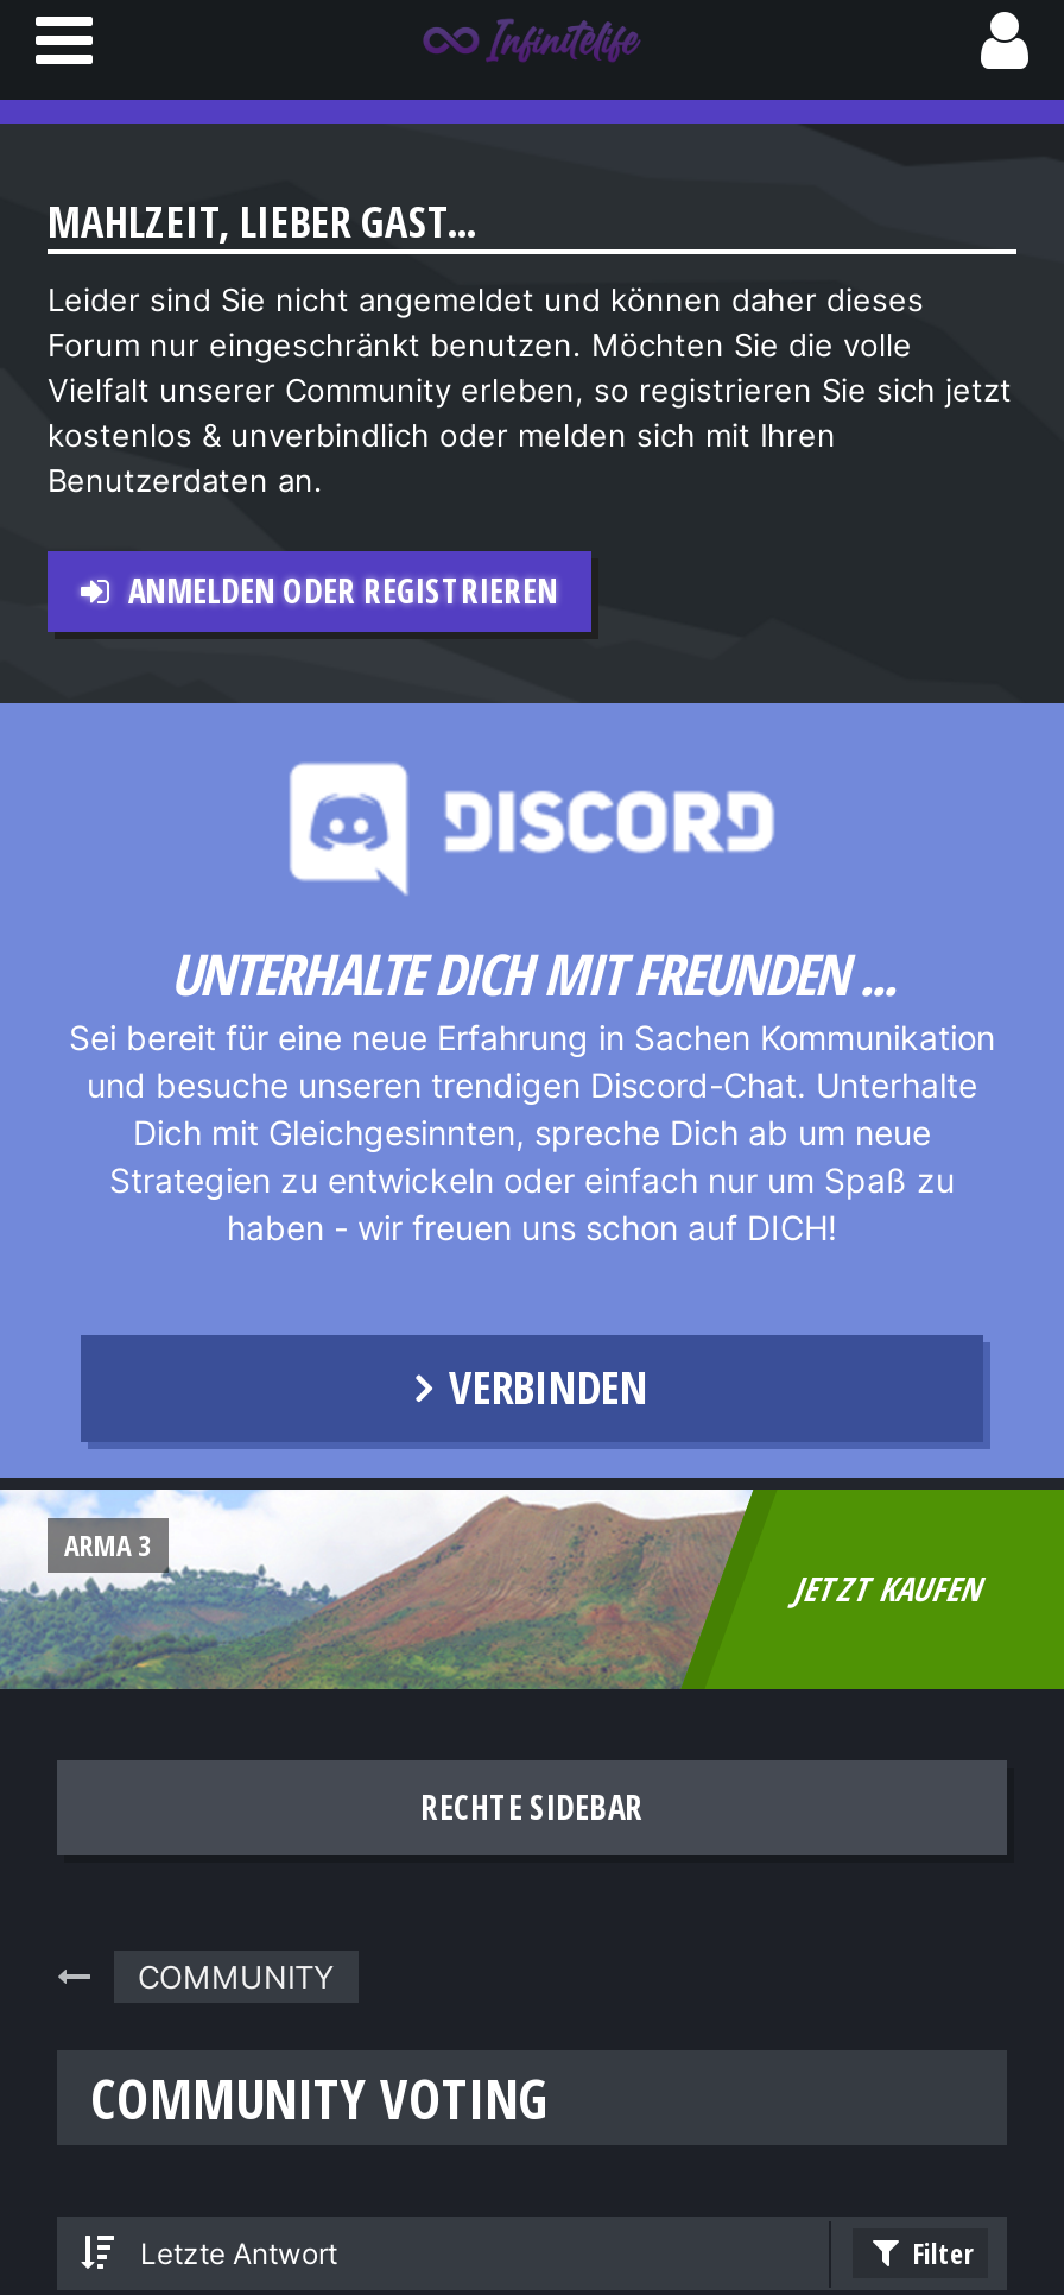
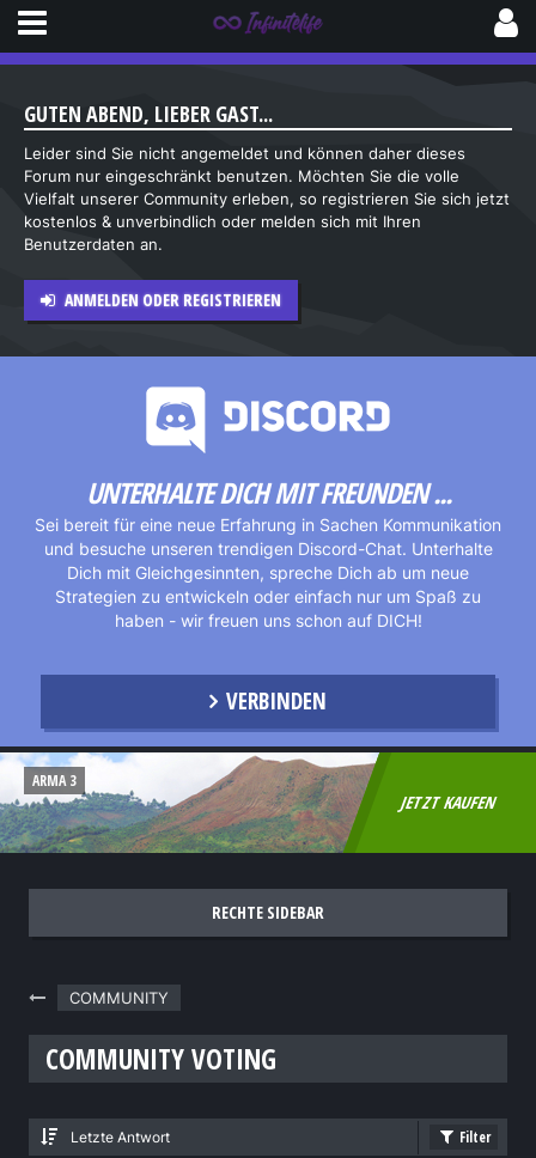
- MAHLZEIT, LIEBER GAST...
+ GUTEN ABEND, LIEBER GAST...
